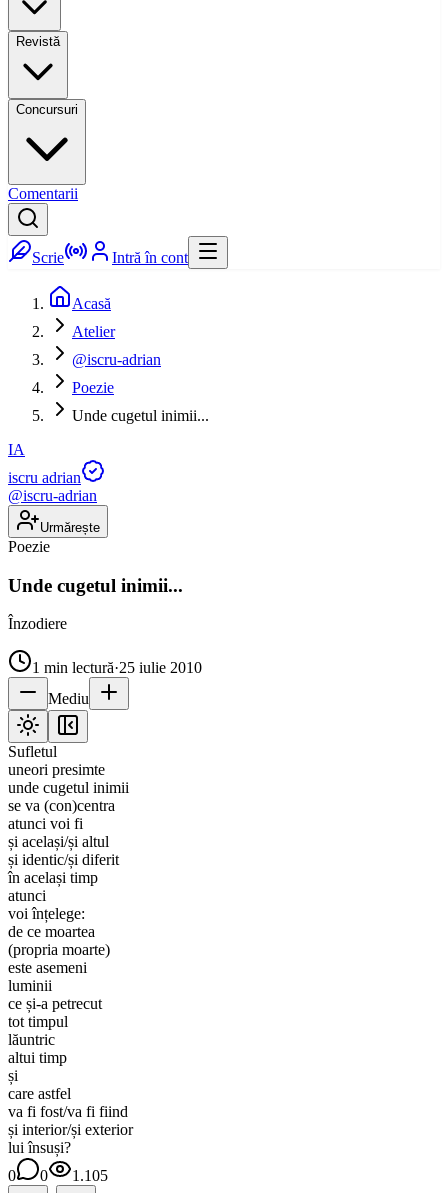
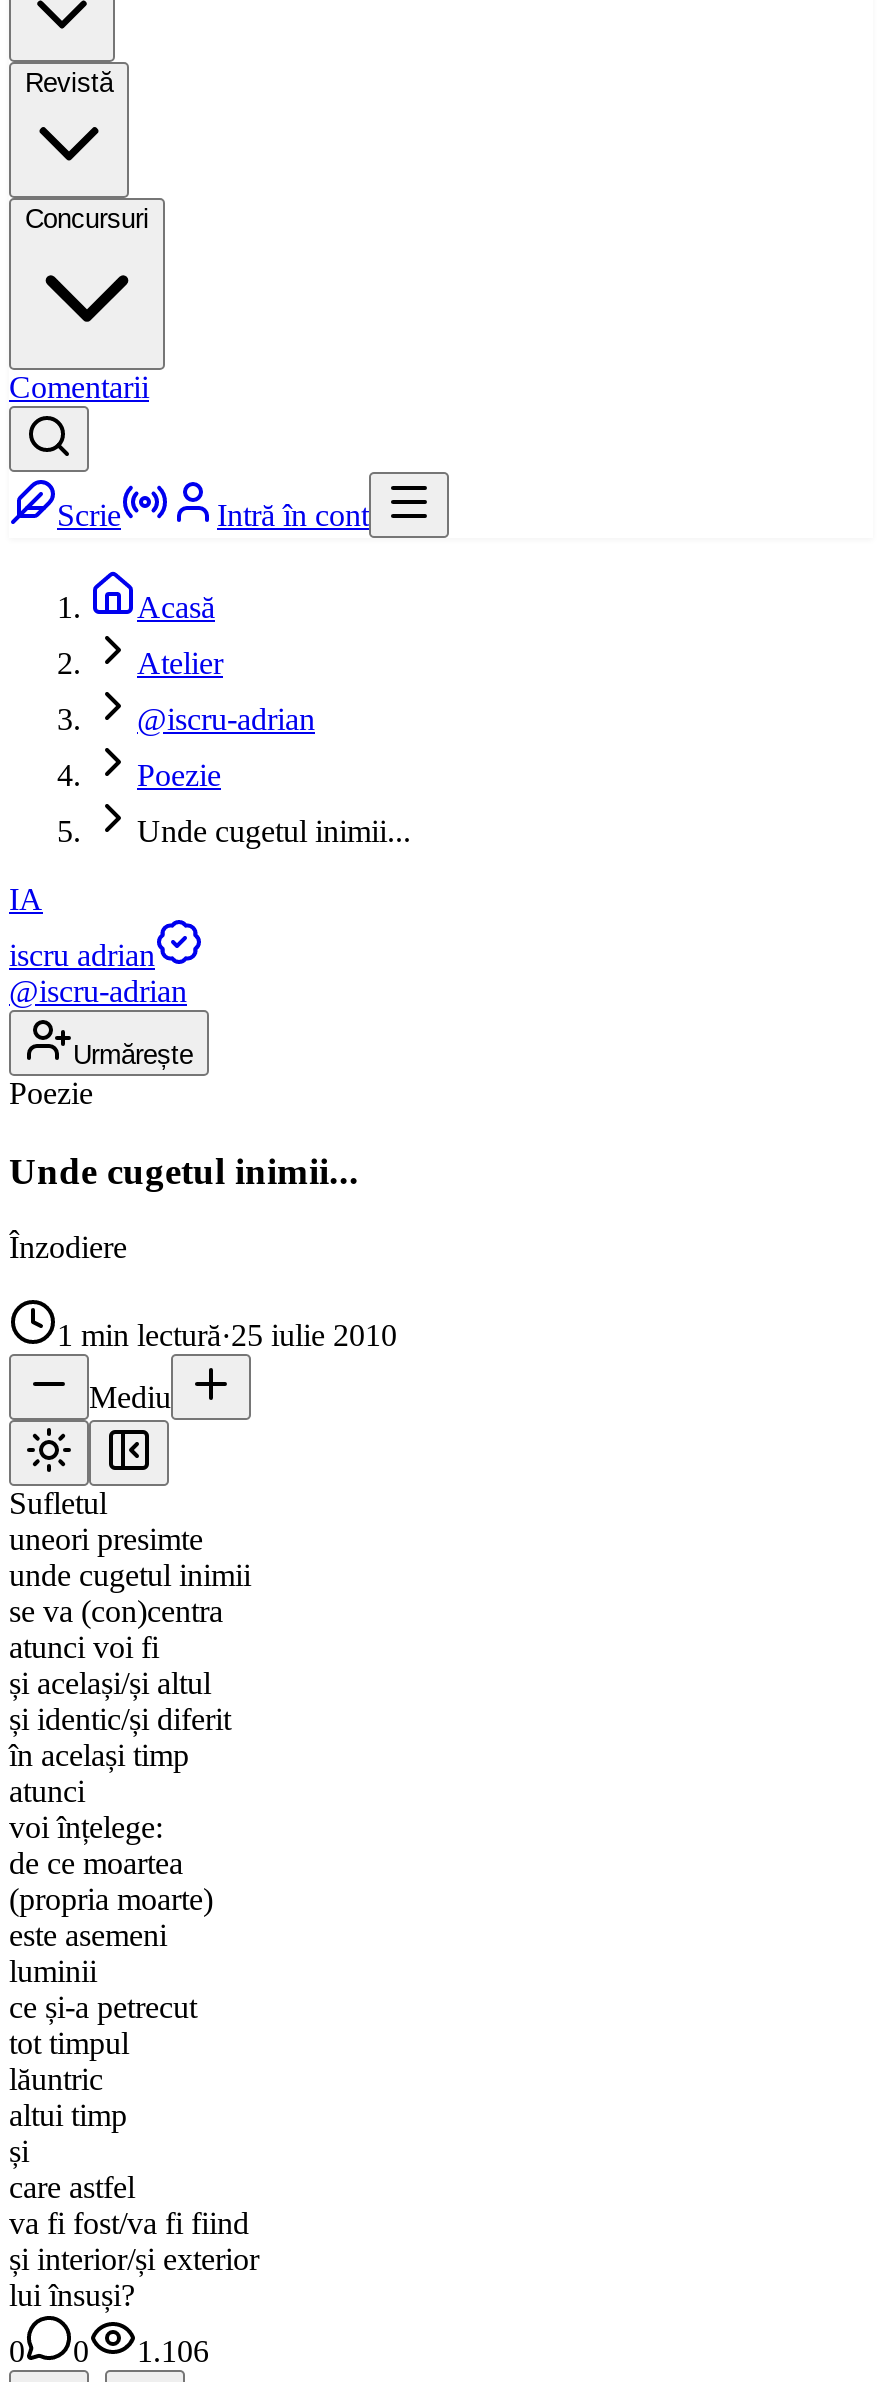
- 1.105
+ 1.106
